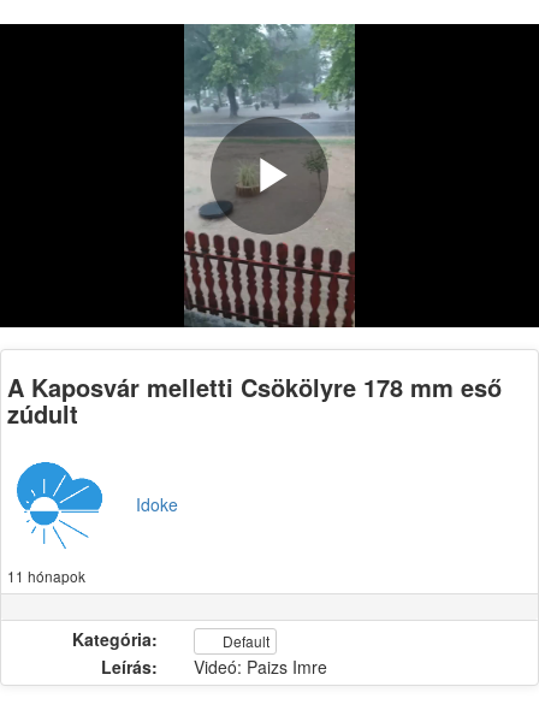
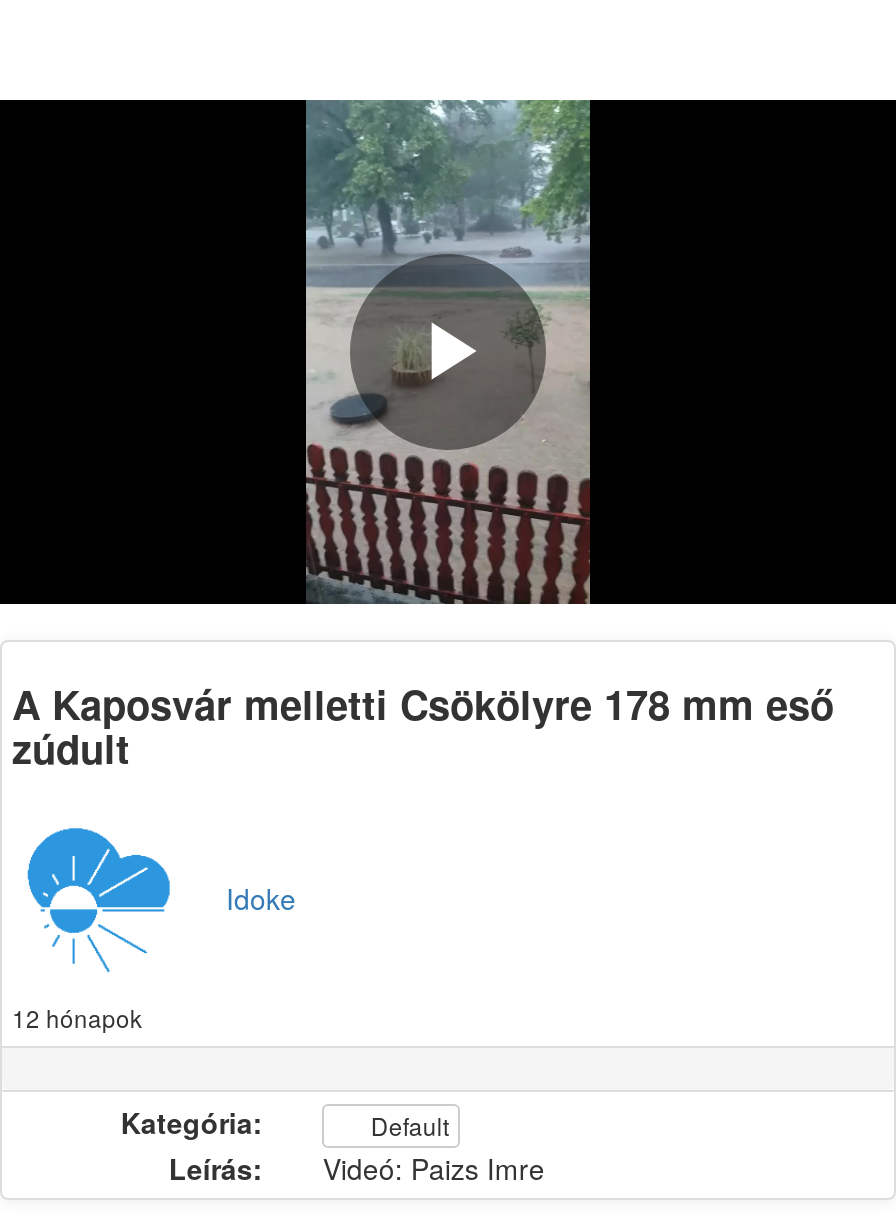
- 11 hónapok
+ 12 hónapok
